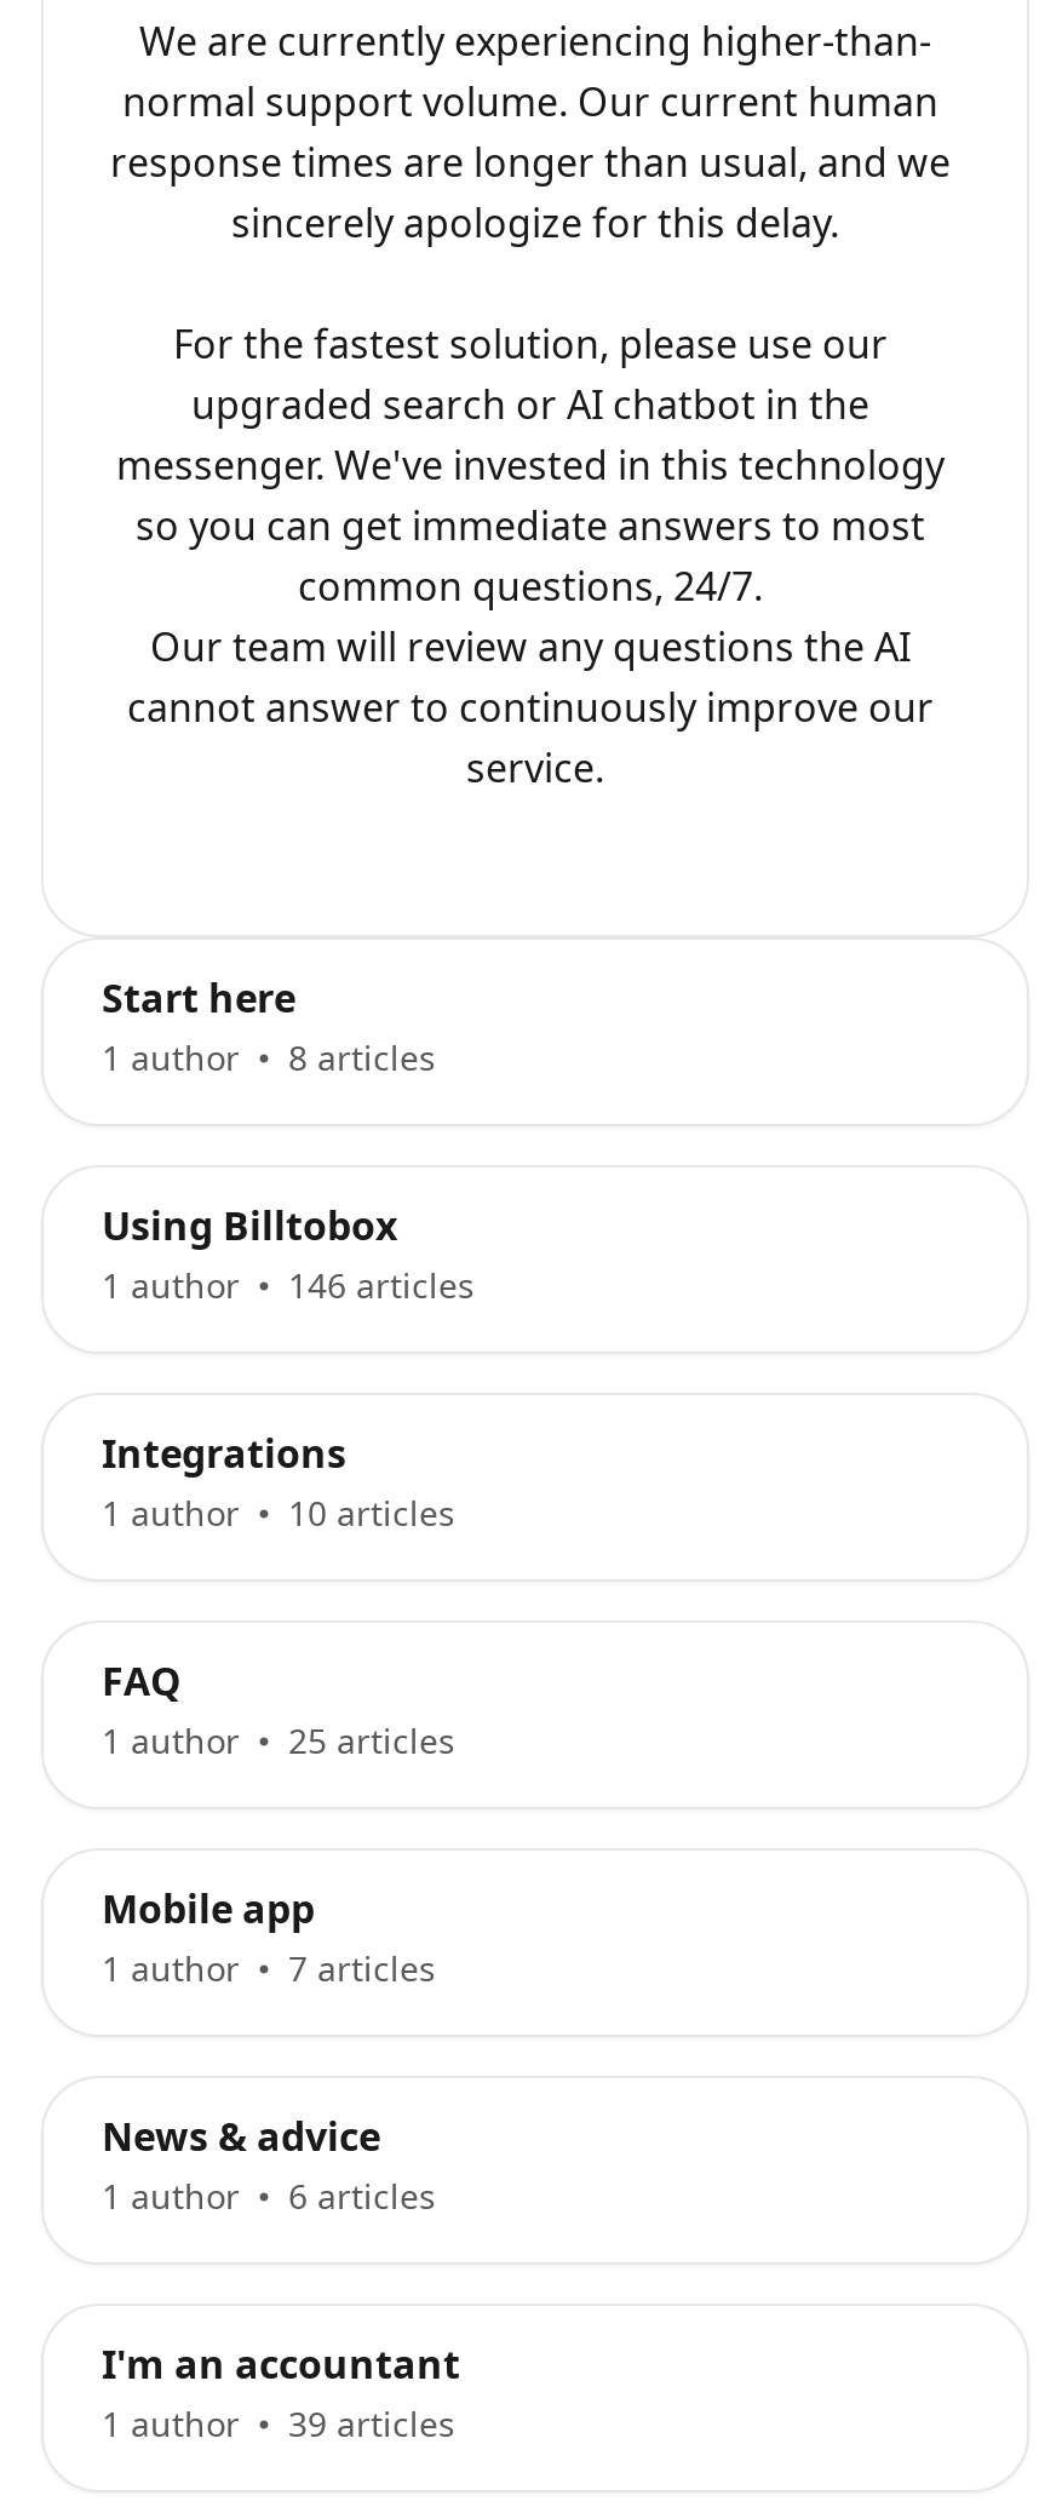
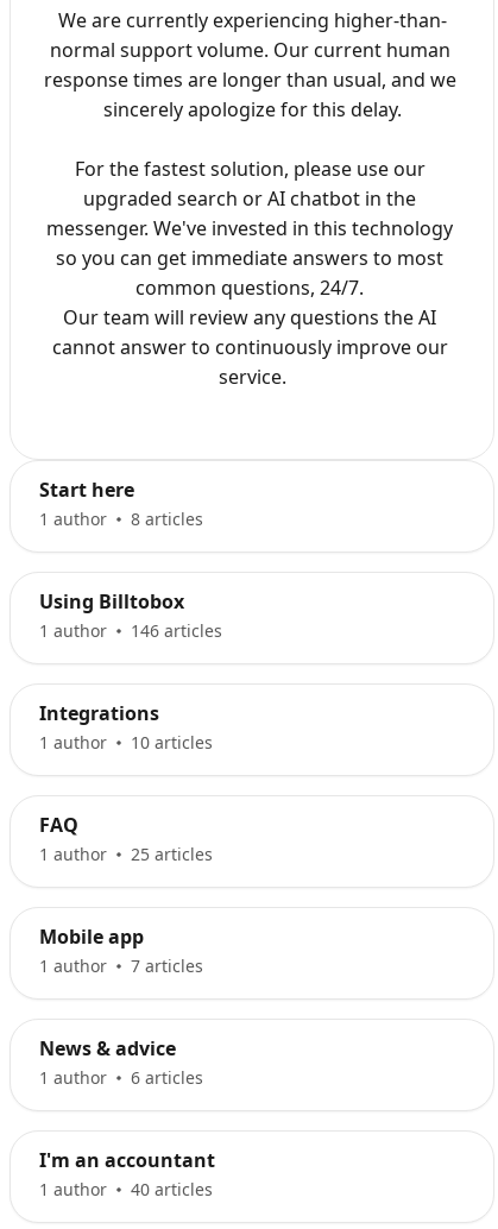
- 1 author 39 articles
+ 1 author 40 articles
